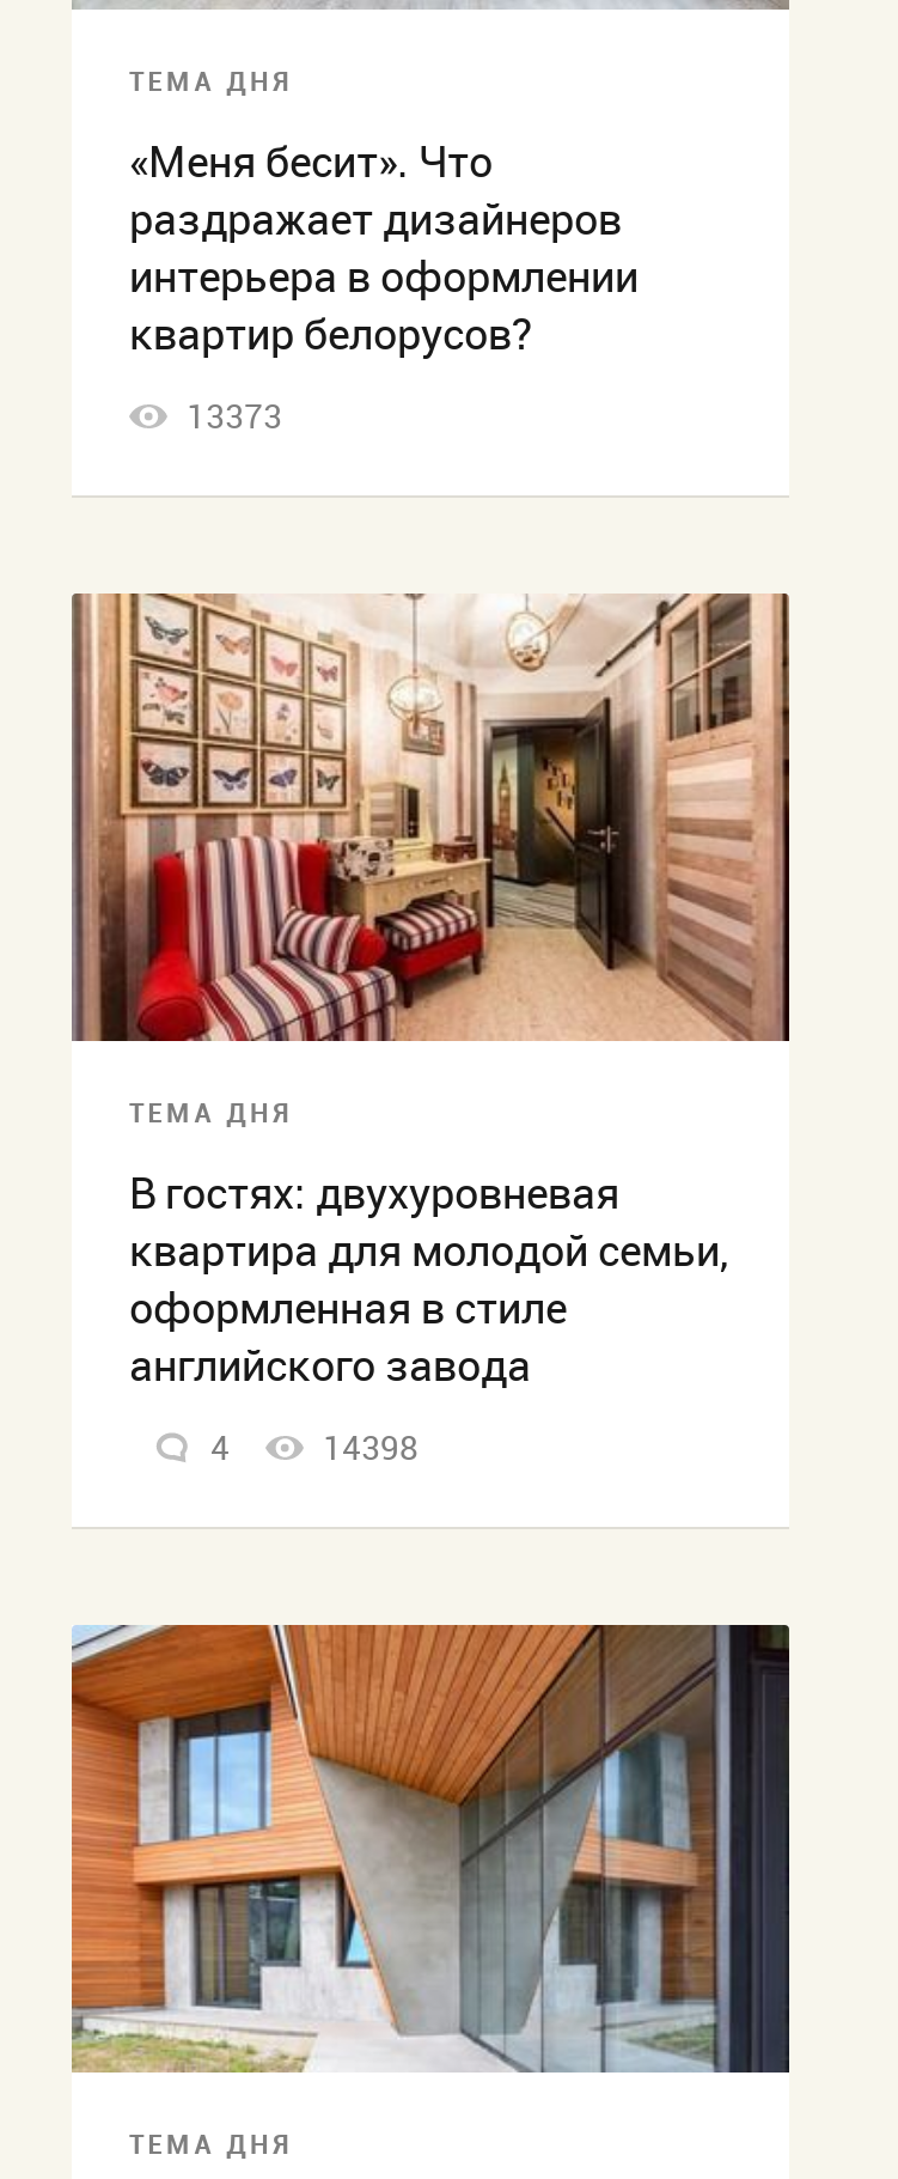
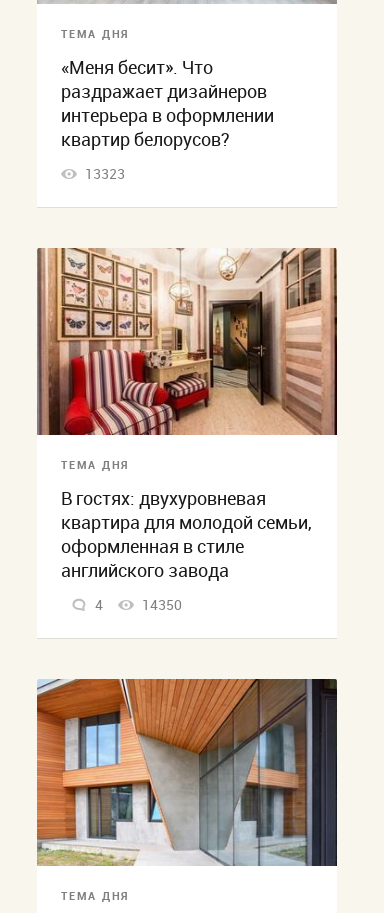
- 13373
+ 13323

- 14398
+ 14350
